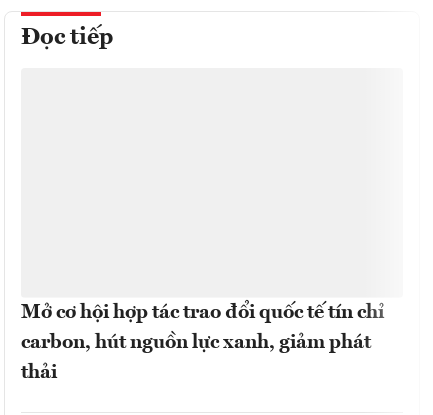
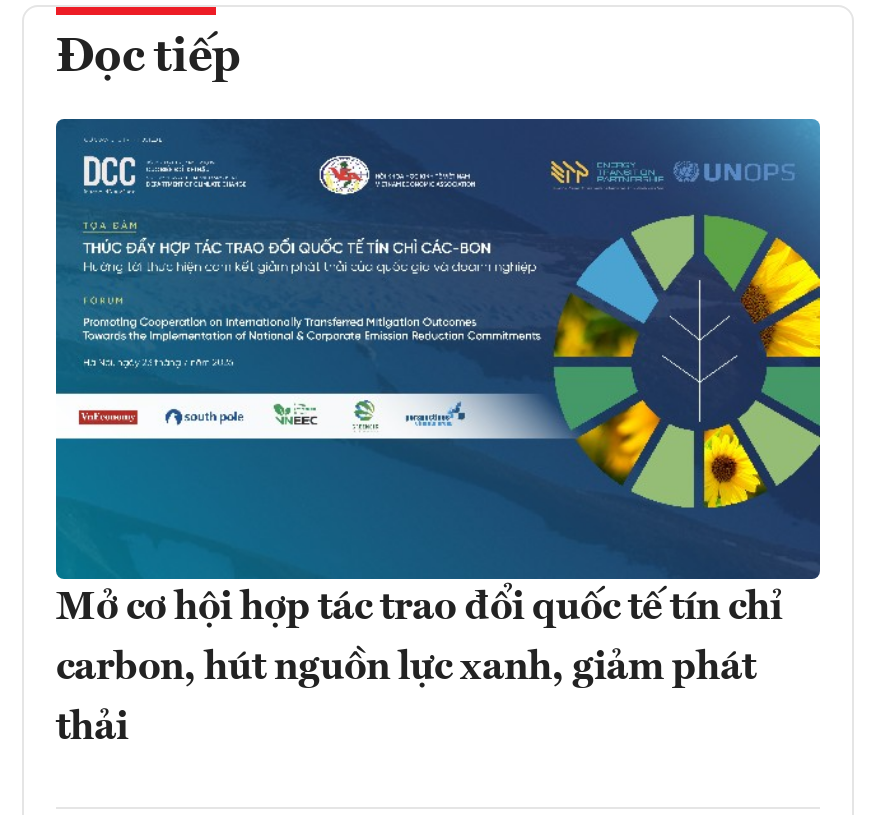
+ [image]
